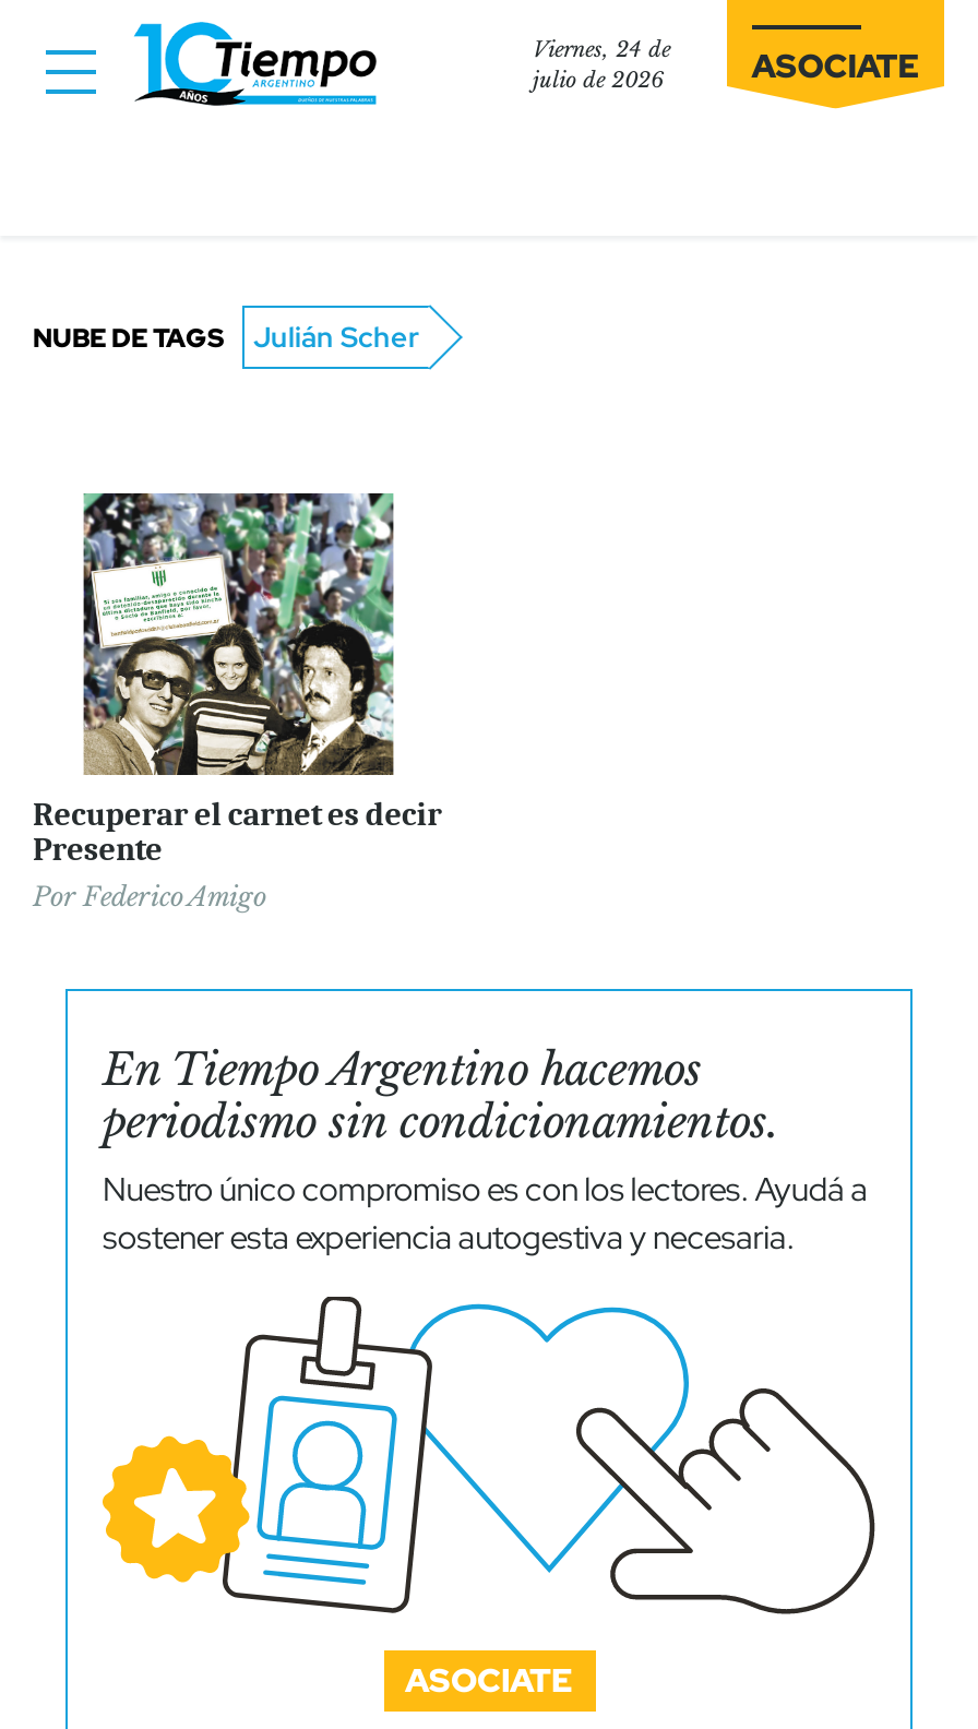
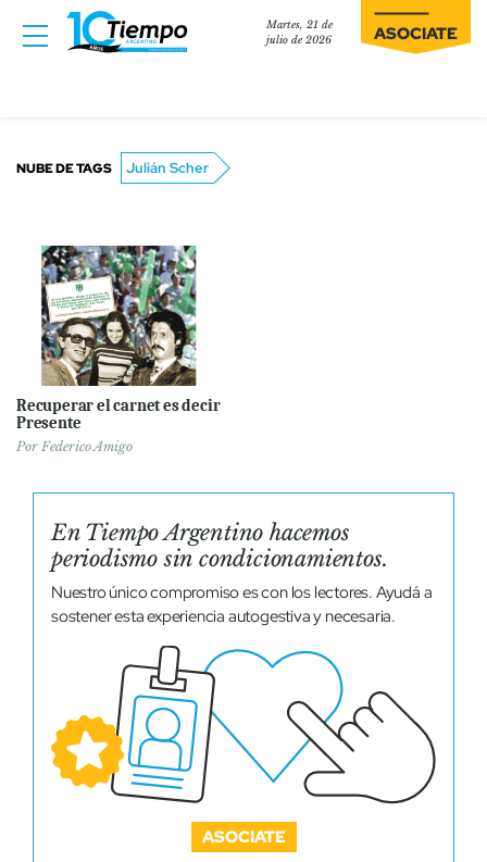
- Viernes, 24 de
+ Martes, 21 de
